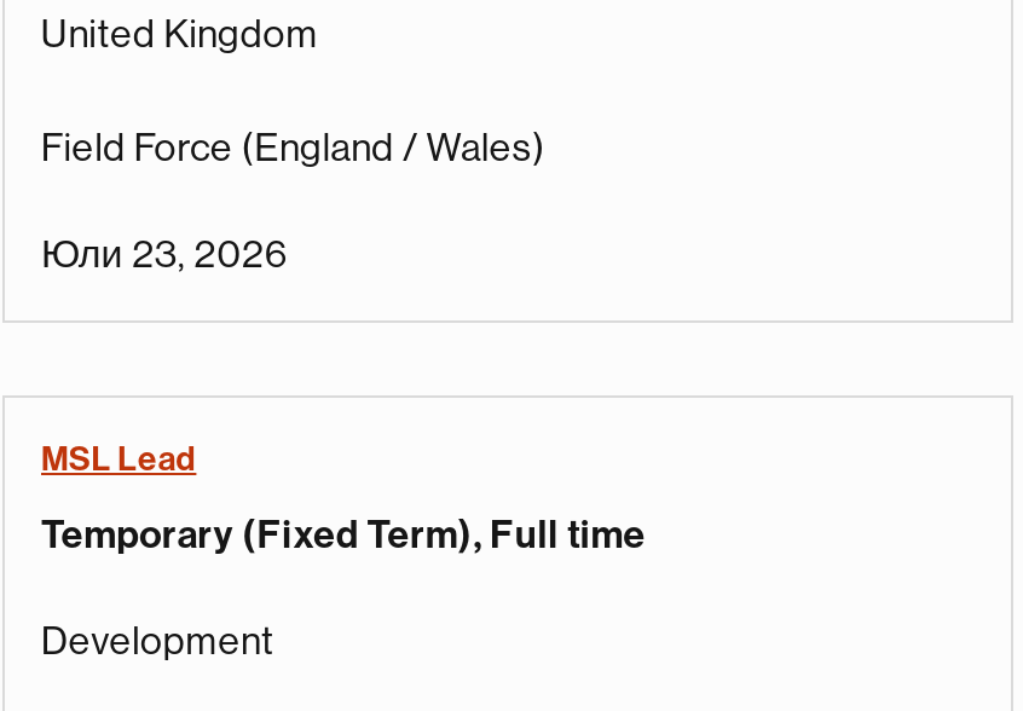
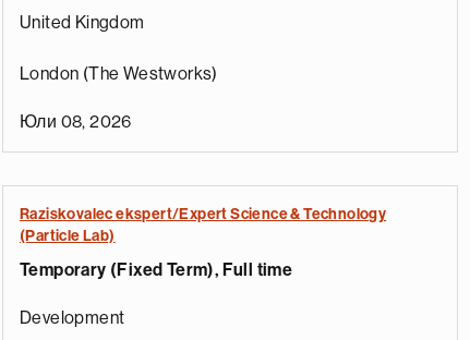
- Field Force (England / Wales)
+ London (The Westworks)

- Юли 23, 2026
+ Юли 08, 2026

- MSL Lead
+ Raziskovalec ekspert/Expert Science & Technology
+ (Particle Lab)
